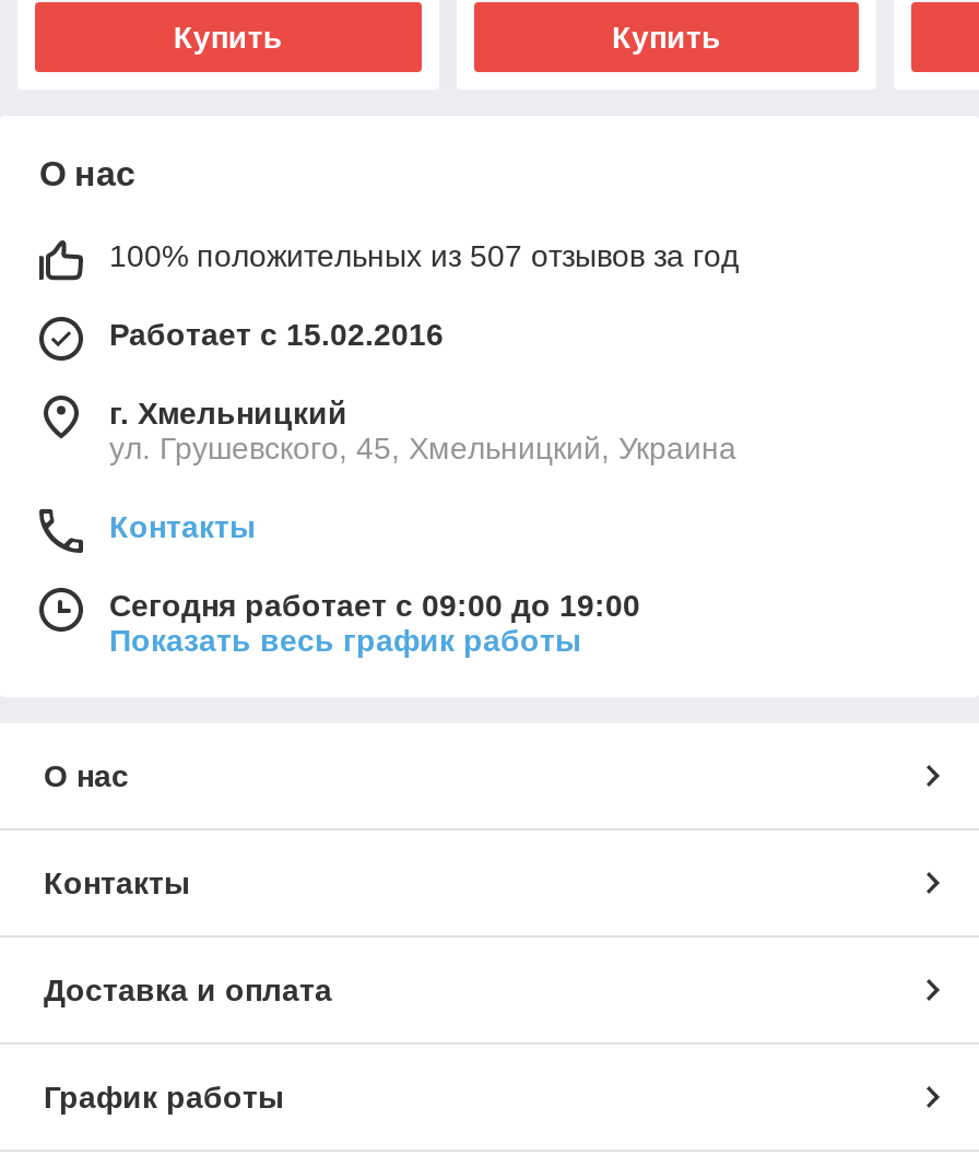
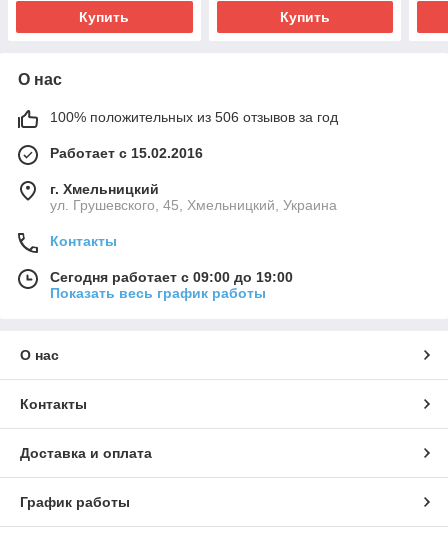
- 100% положительных из 507 отзывов за год
+ 100% положительных из 506 отзывов за год
